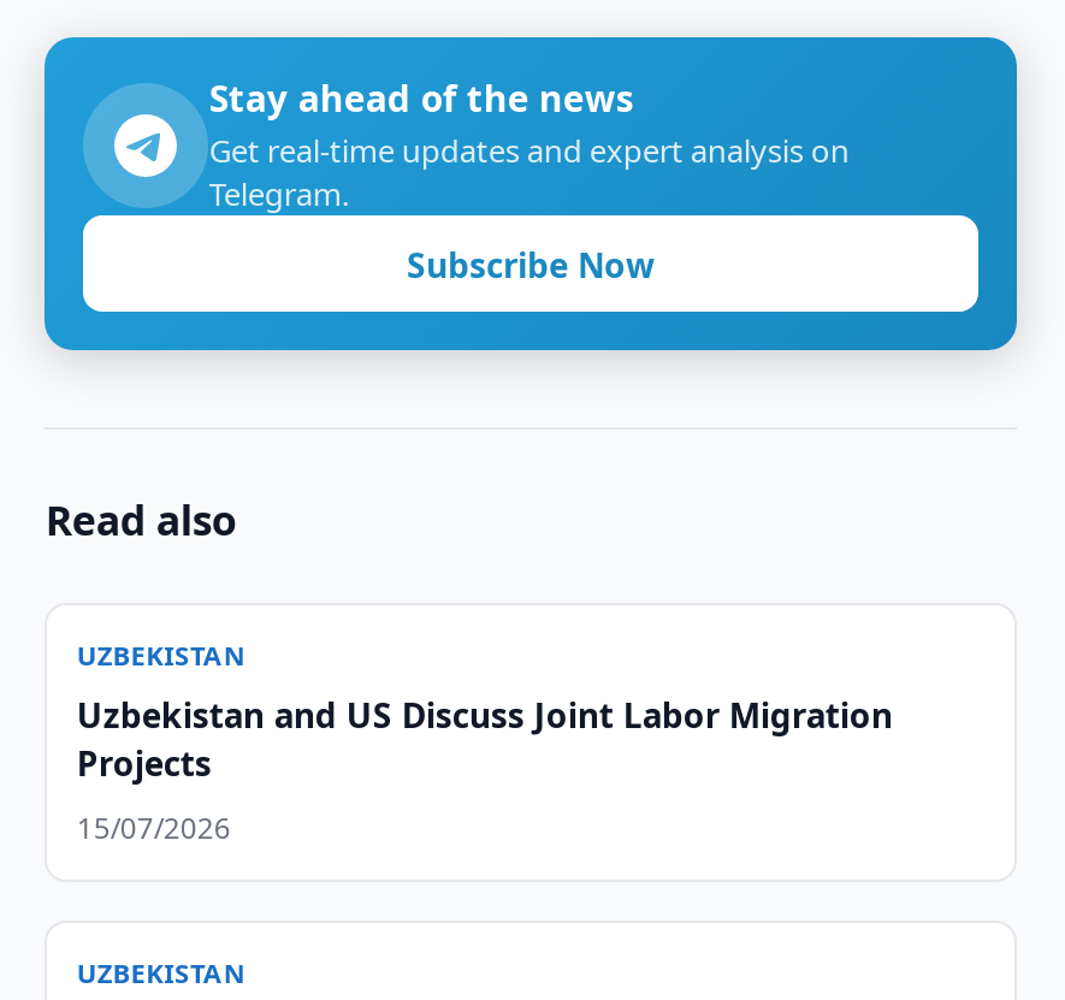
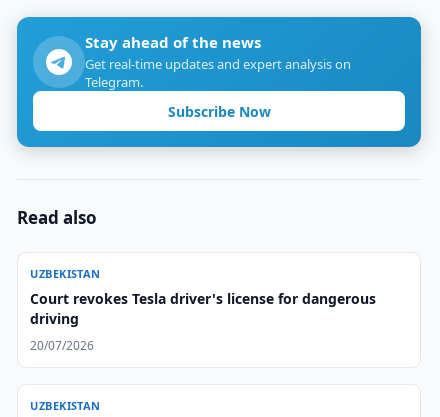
- Uzbekistan and US Discuss Joint Labor Migration
- Projects
+ Court revokes Tesla driver's license for dangerous
+ driving

- 15/07/2026
+ 20/07/2026
